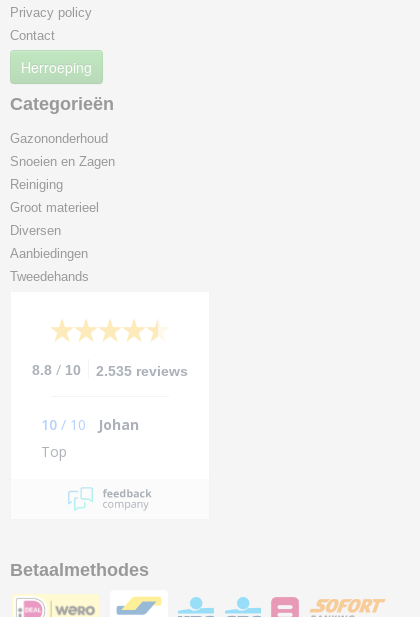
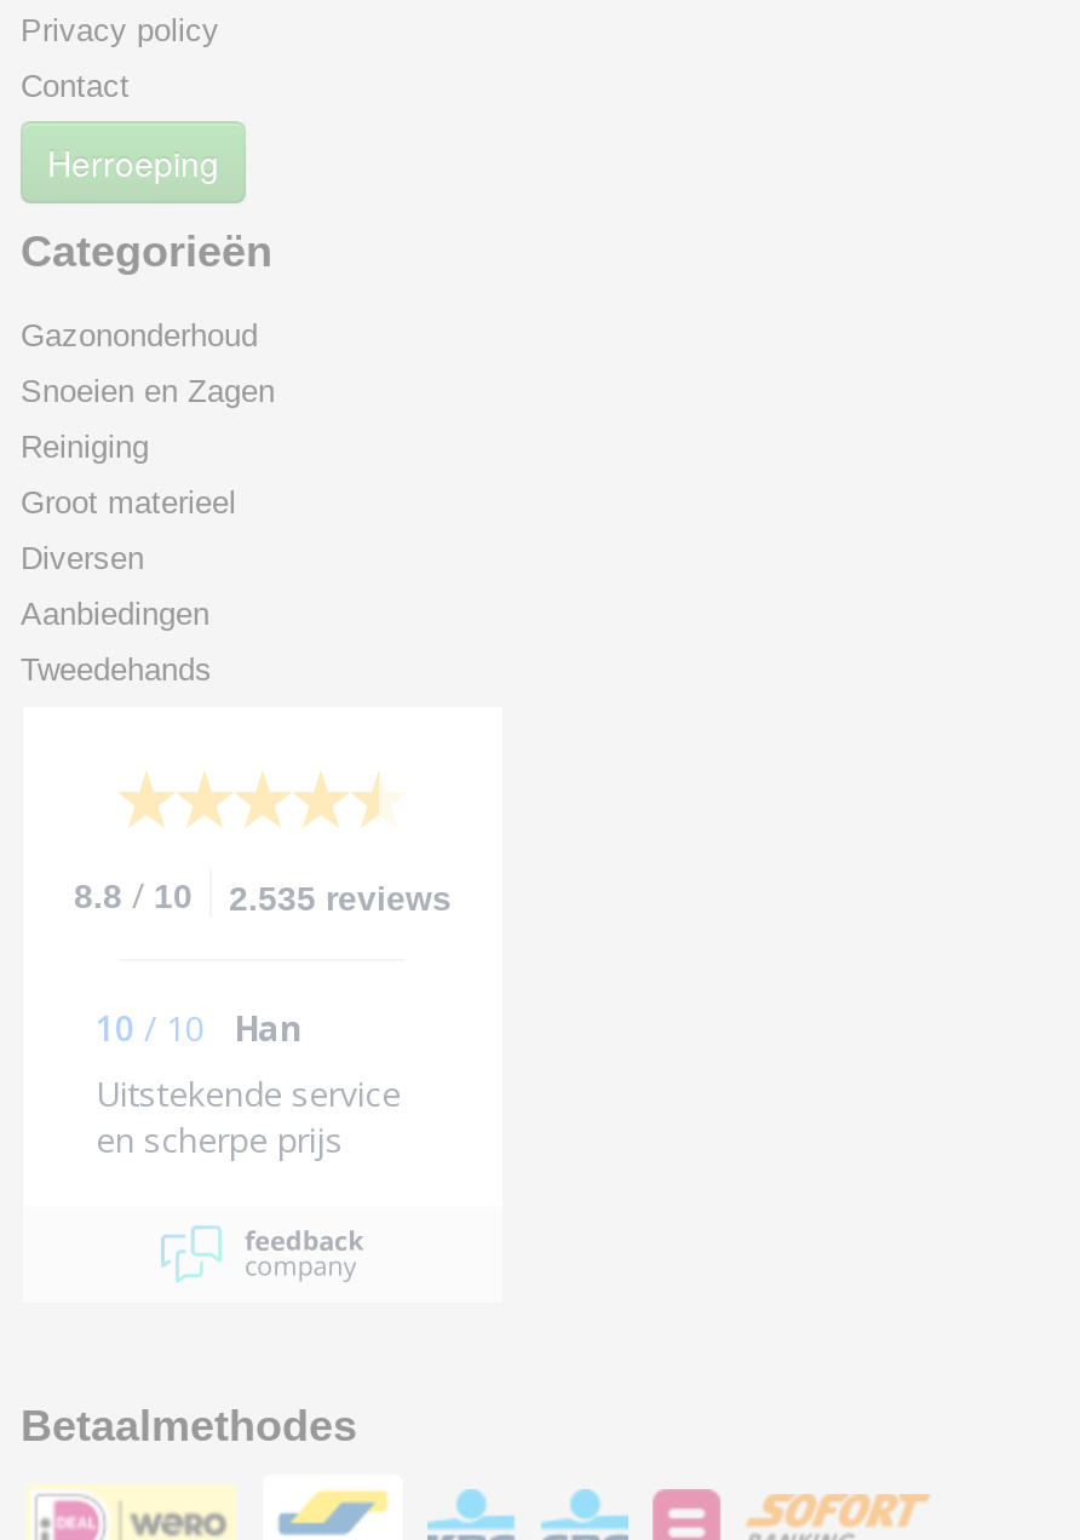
- Johan
- Top
+ Han
+ Uitstekende service
+ en scherpe prijs
